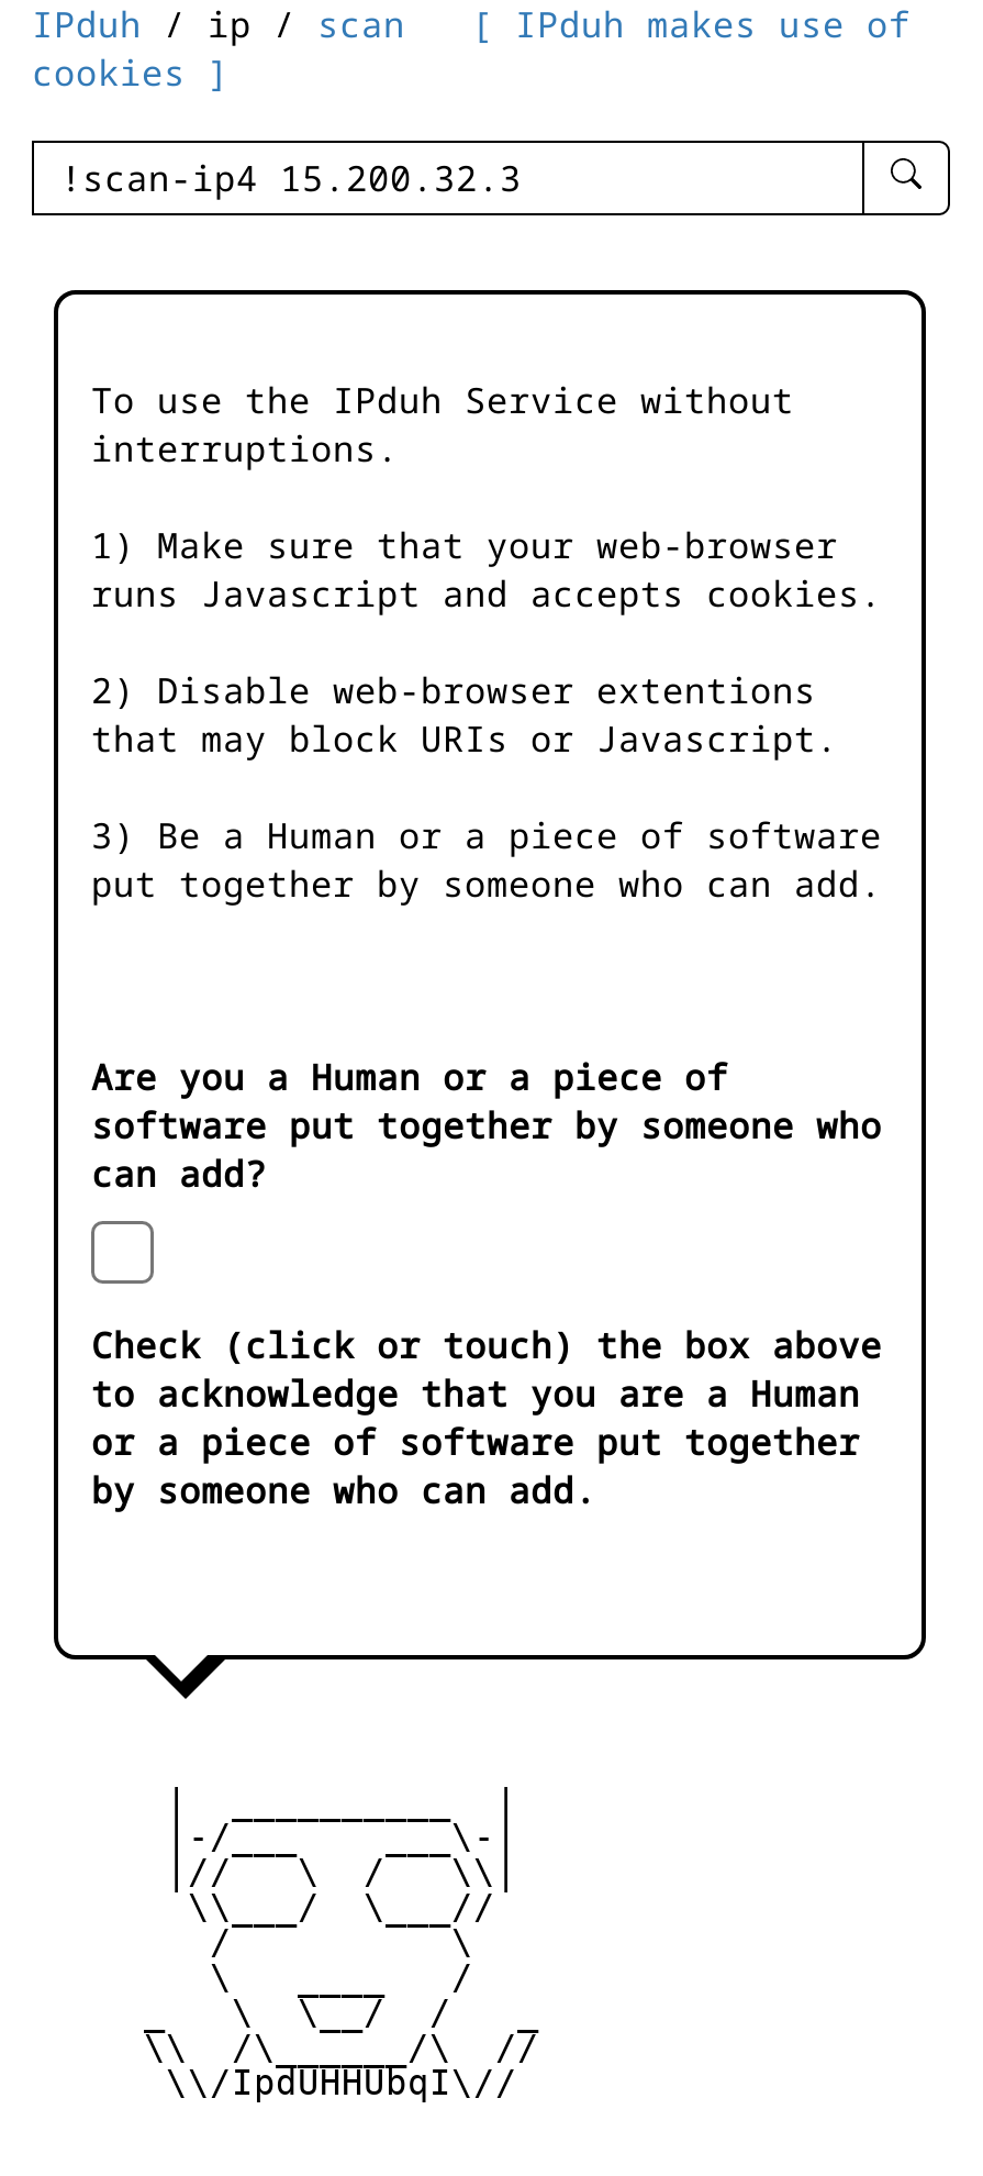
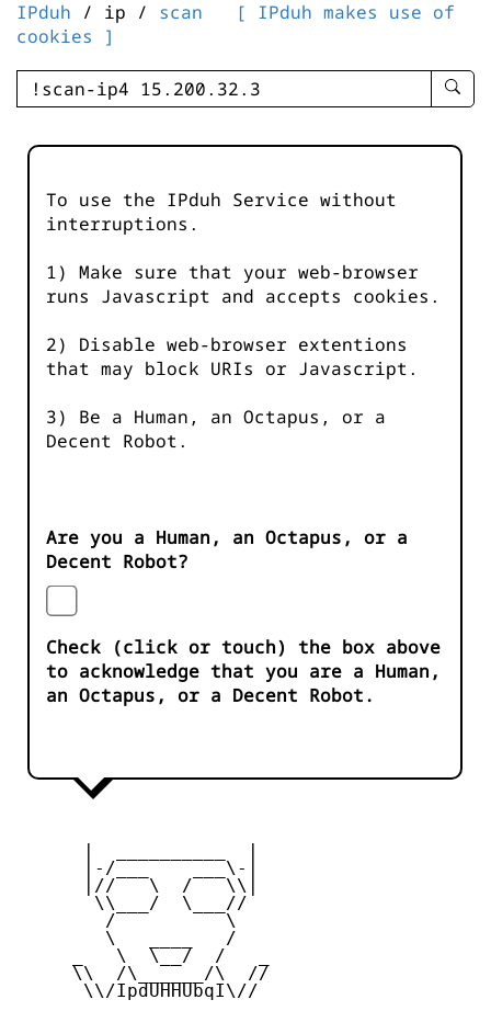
- 3) Be a Human or a piece of software
- put together by someone who can add.
+ 3) Be a Human, an Octapus, or a
+ Decent Robot.

- Are you a Human or a piece of
- software put together by someone who
- can add?
+ Are you a Human, an Octapus, or a
+ Decent Robot?

- to acknowledge that you are a Human
- or a piece of software put together
- by someone who can add.
+ to acknowledge that you are a Human,
+ an Octapus, or a Decent Robot.
